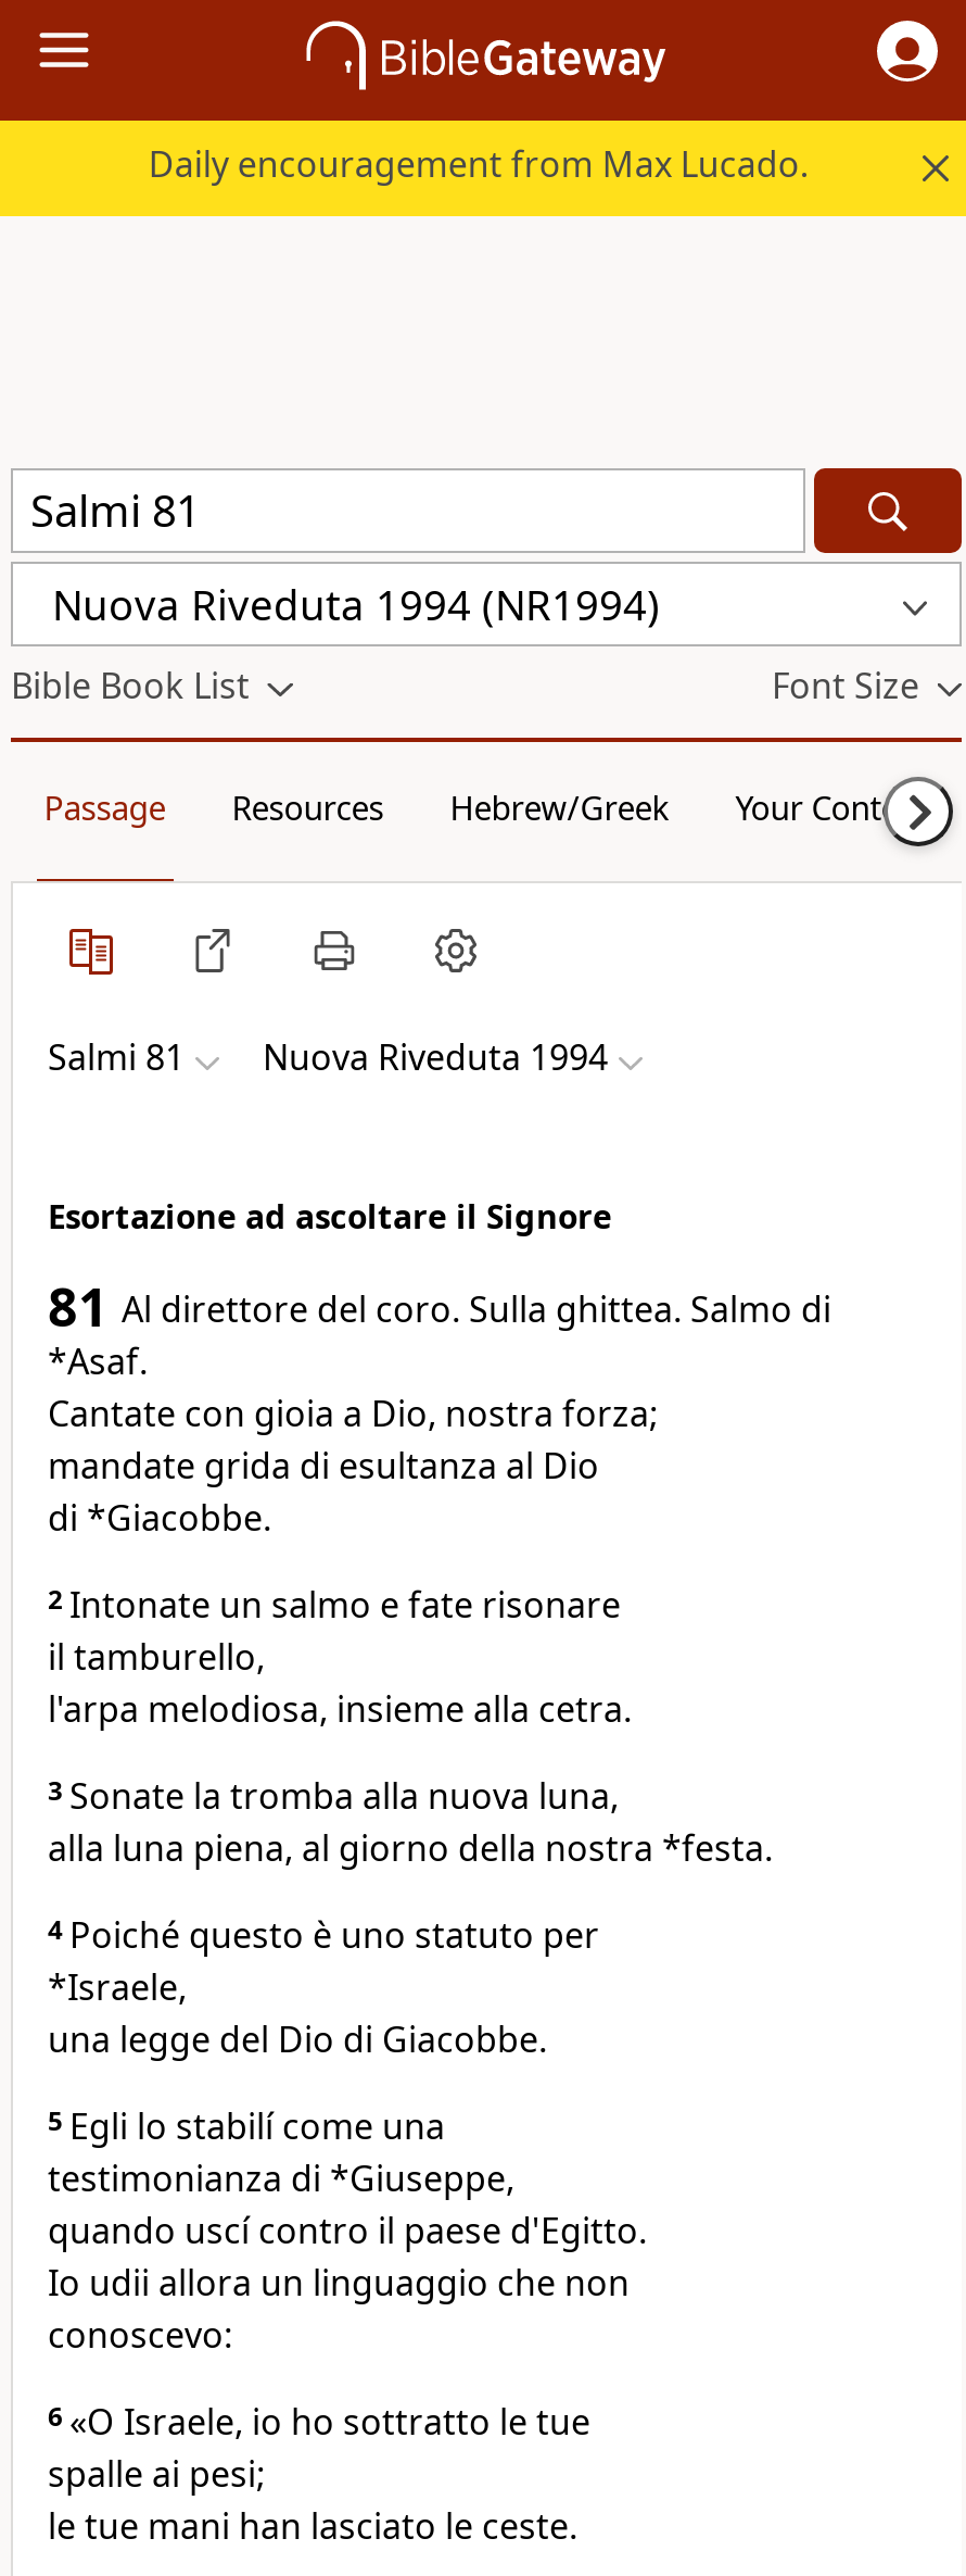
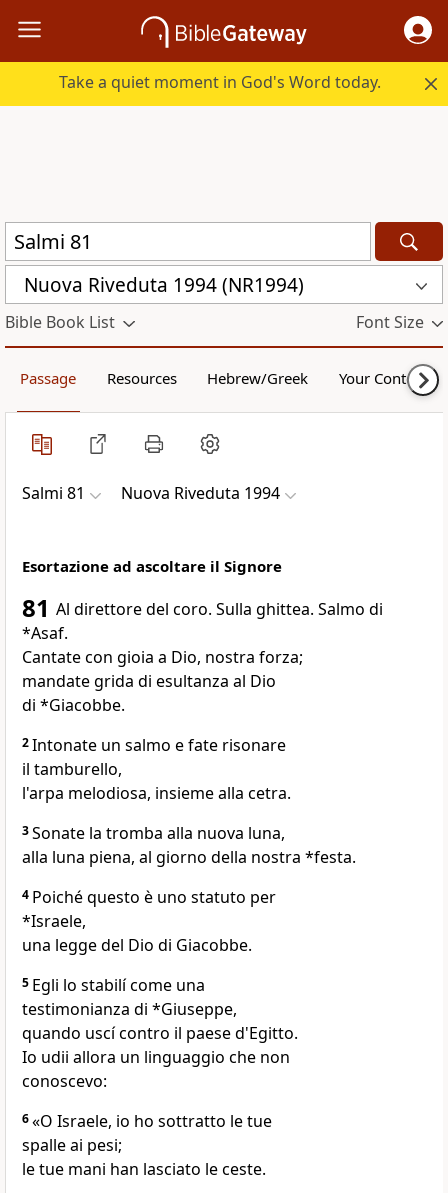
- Daily encouragement from Max Lucado.
+ Take a quiet moment in God's Word today.
